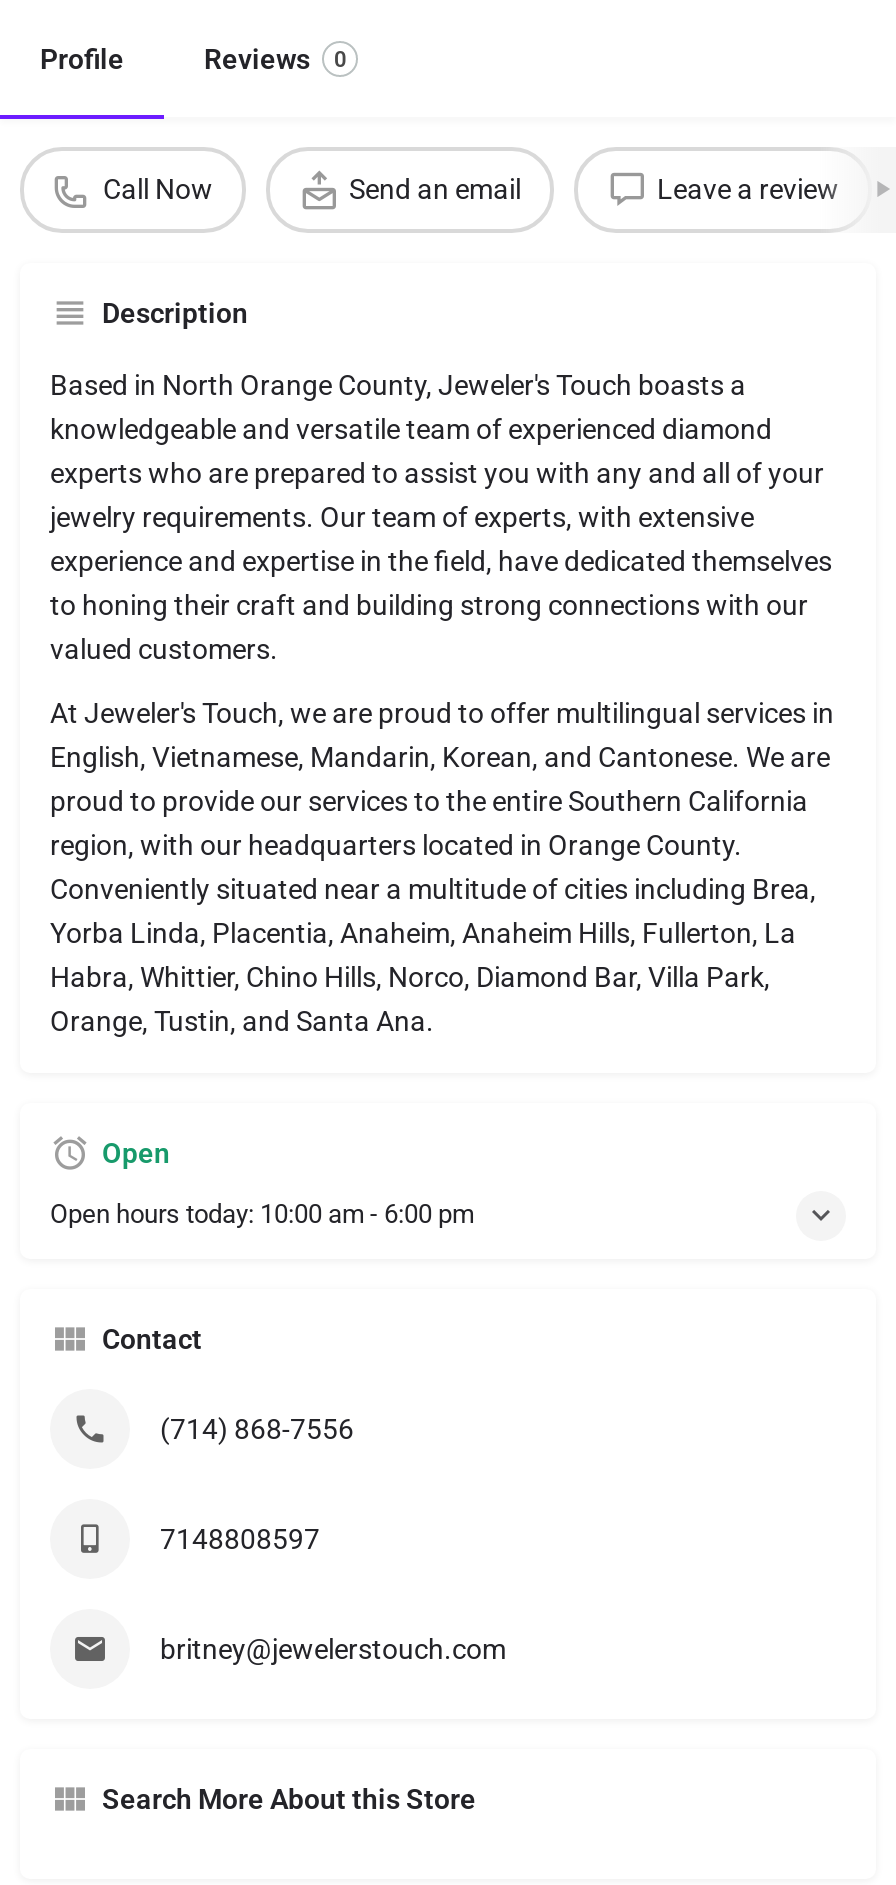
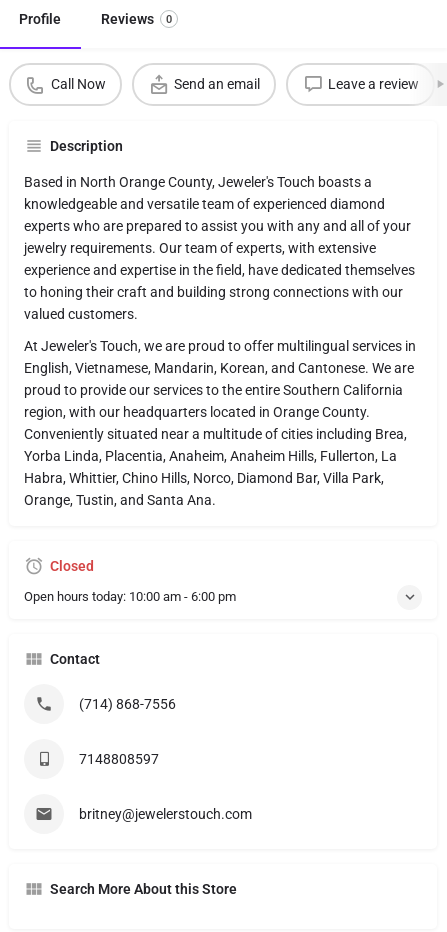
- Open
+ Closed
